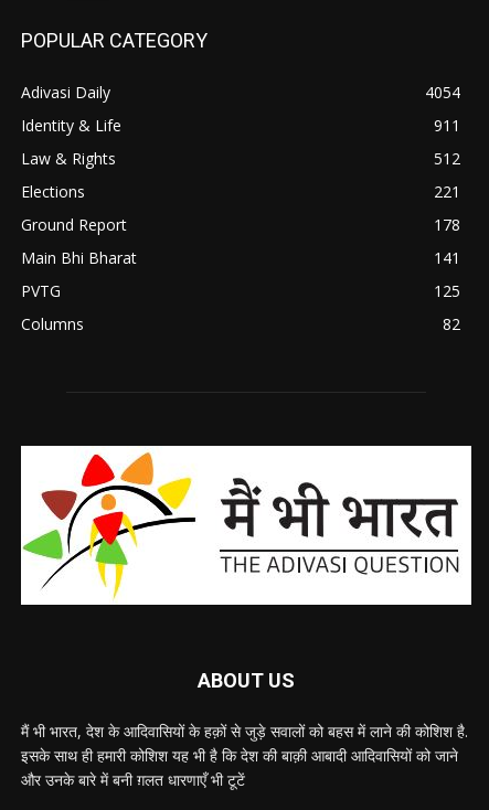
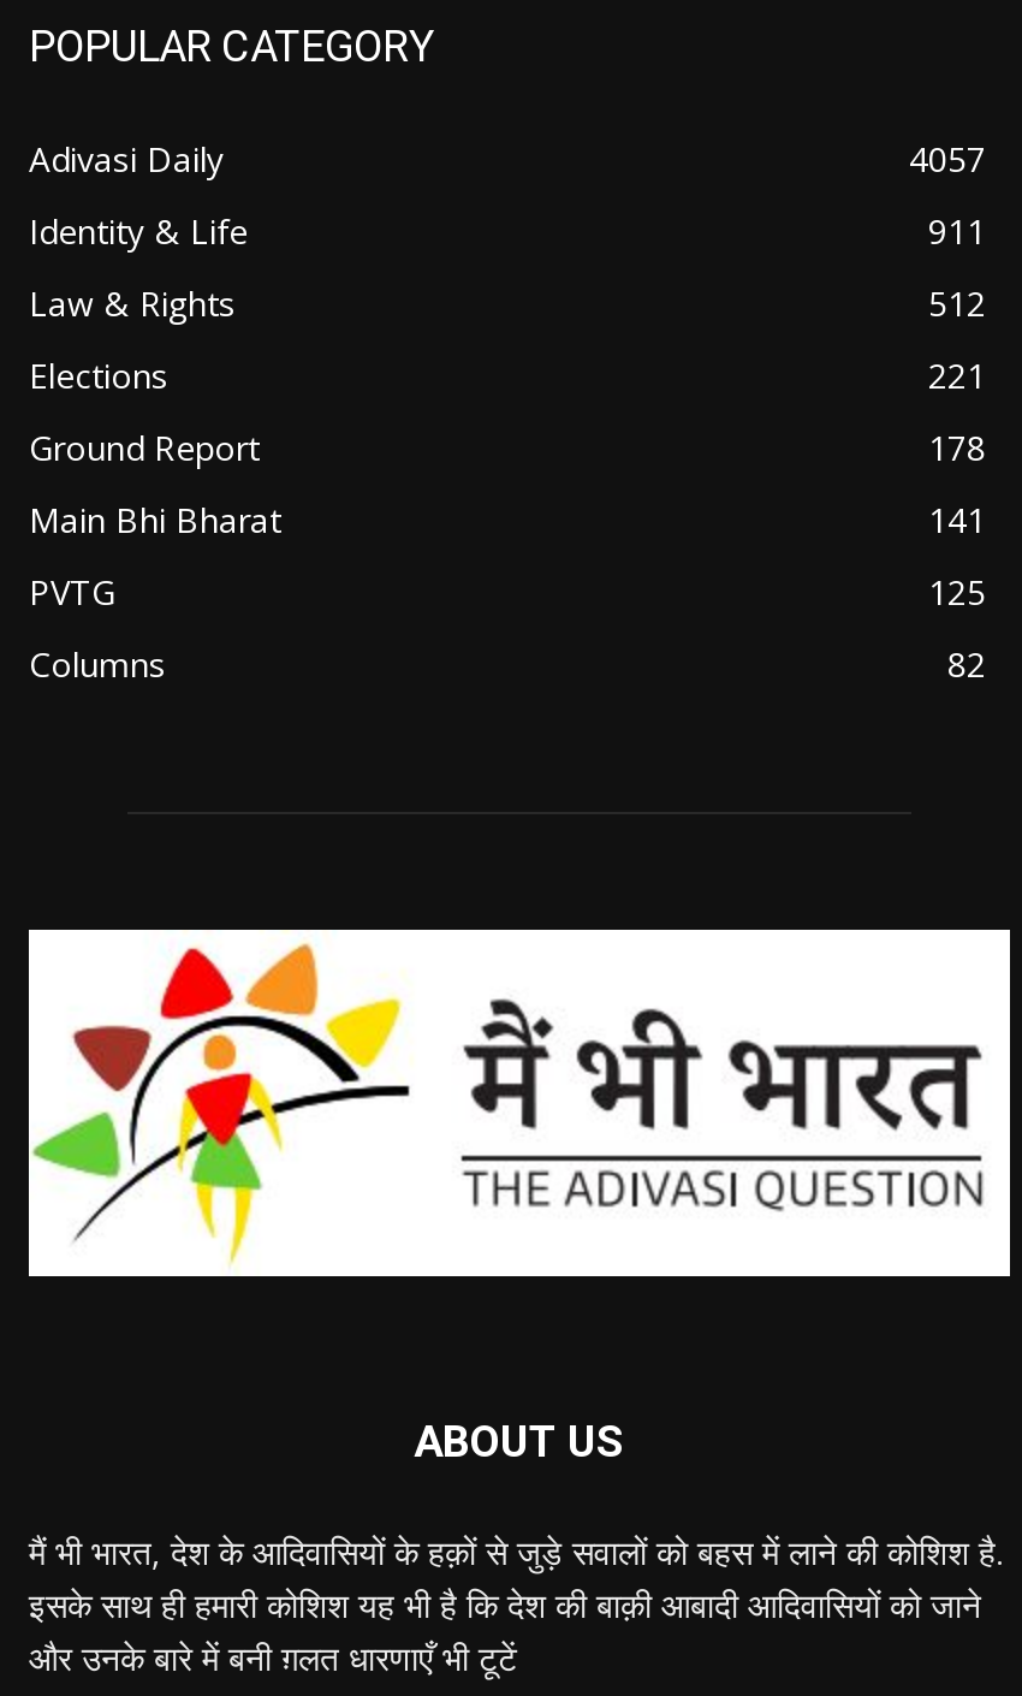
- 4054
+ 4057
